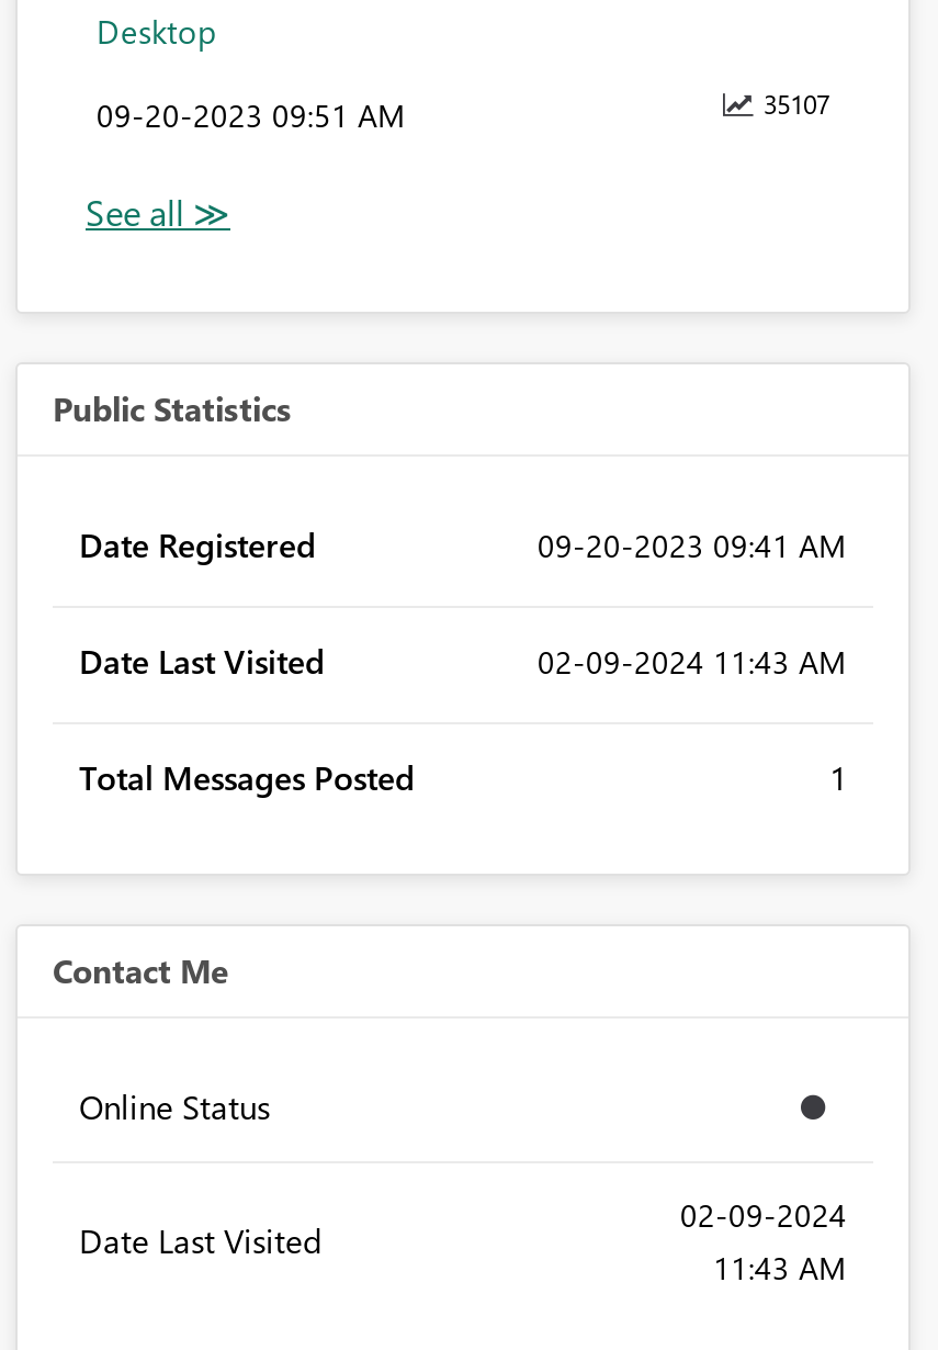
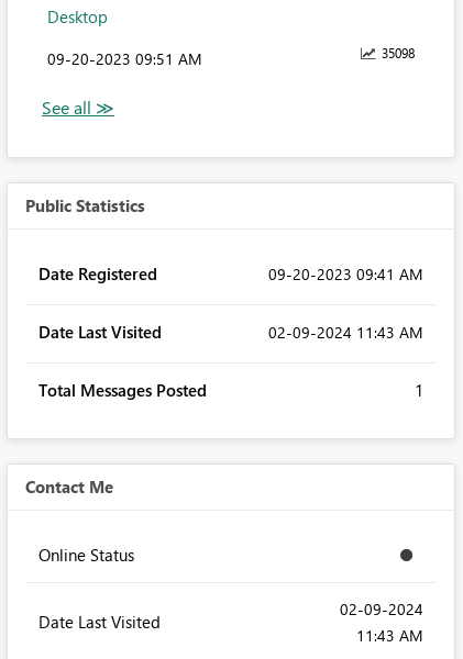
- 35107
+ 35098
